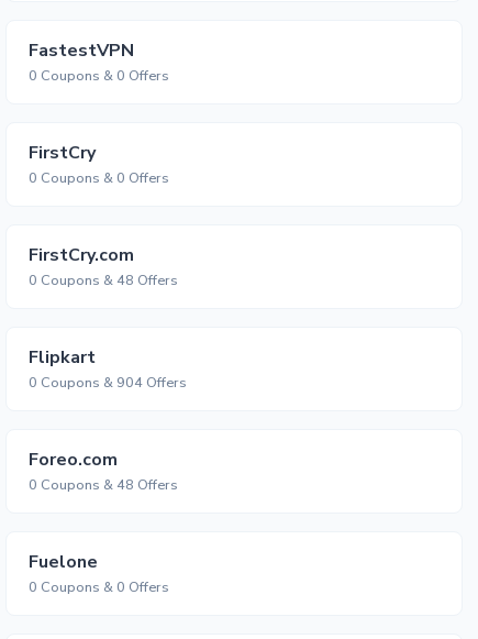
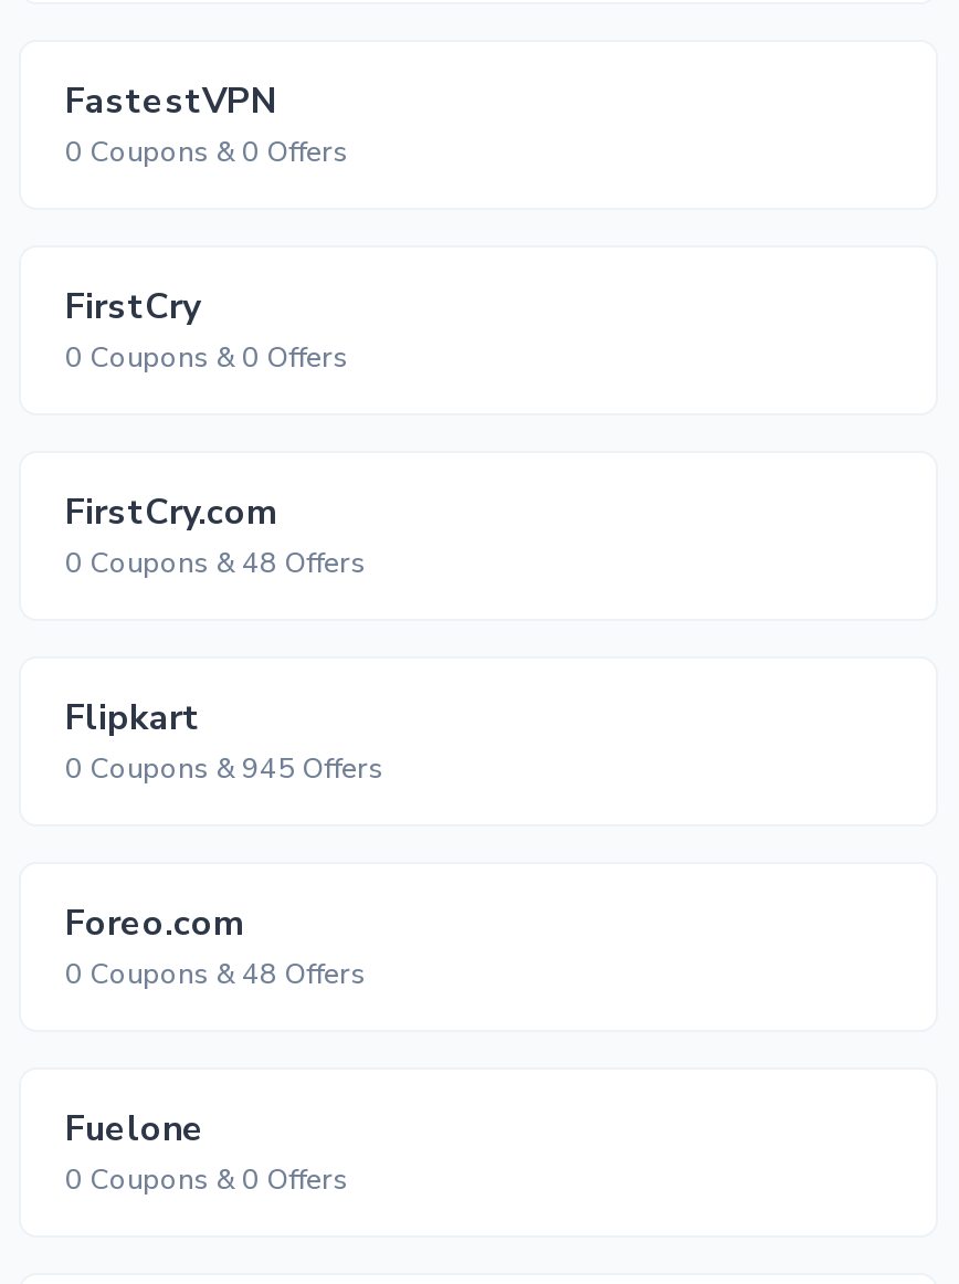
- 0 Coupons & 904 Offers
+ 0 Coupons & 945 Offers
